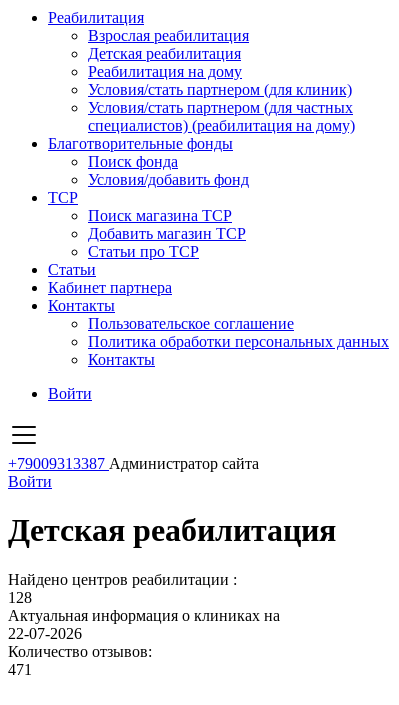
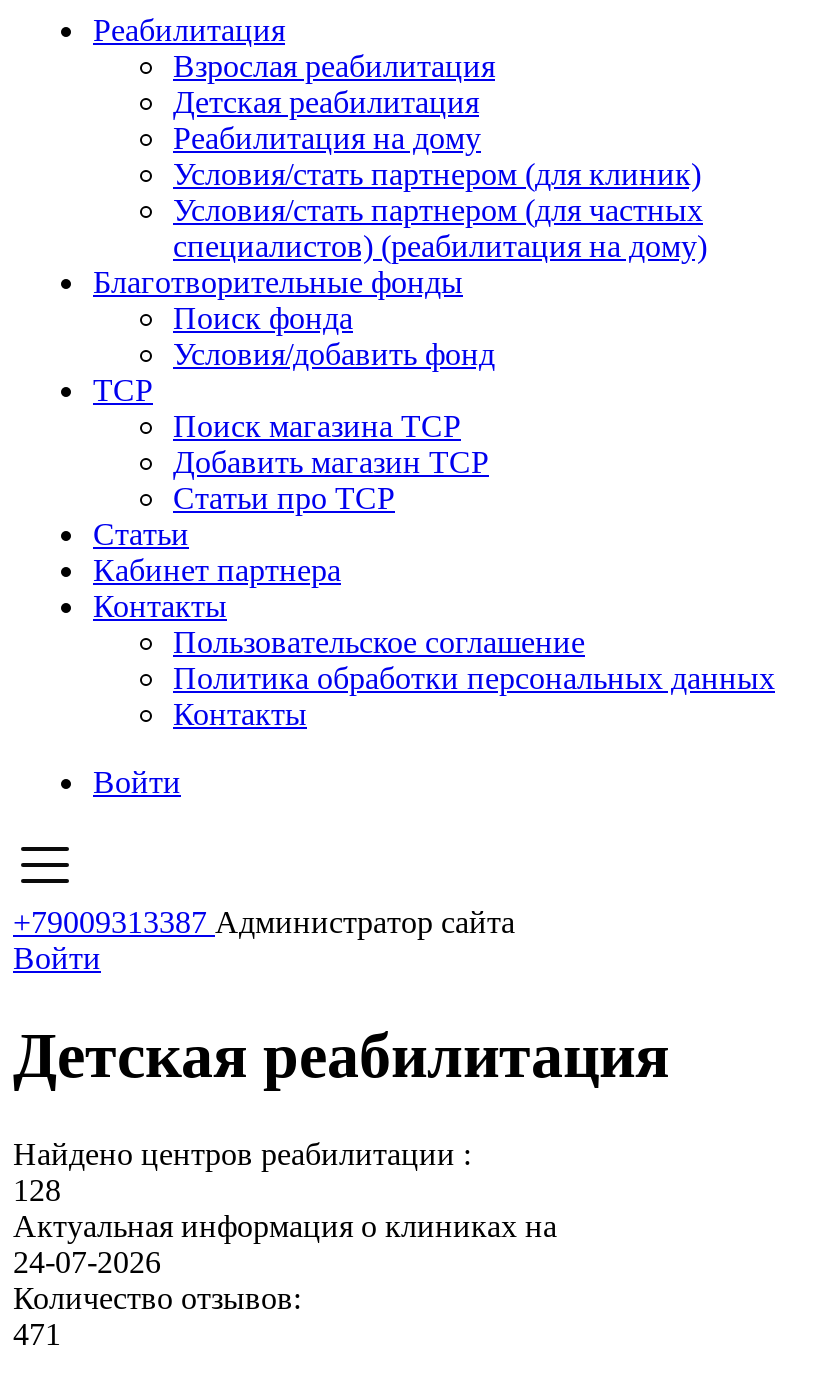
- 22-07-2026
+ 24-07-2026
